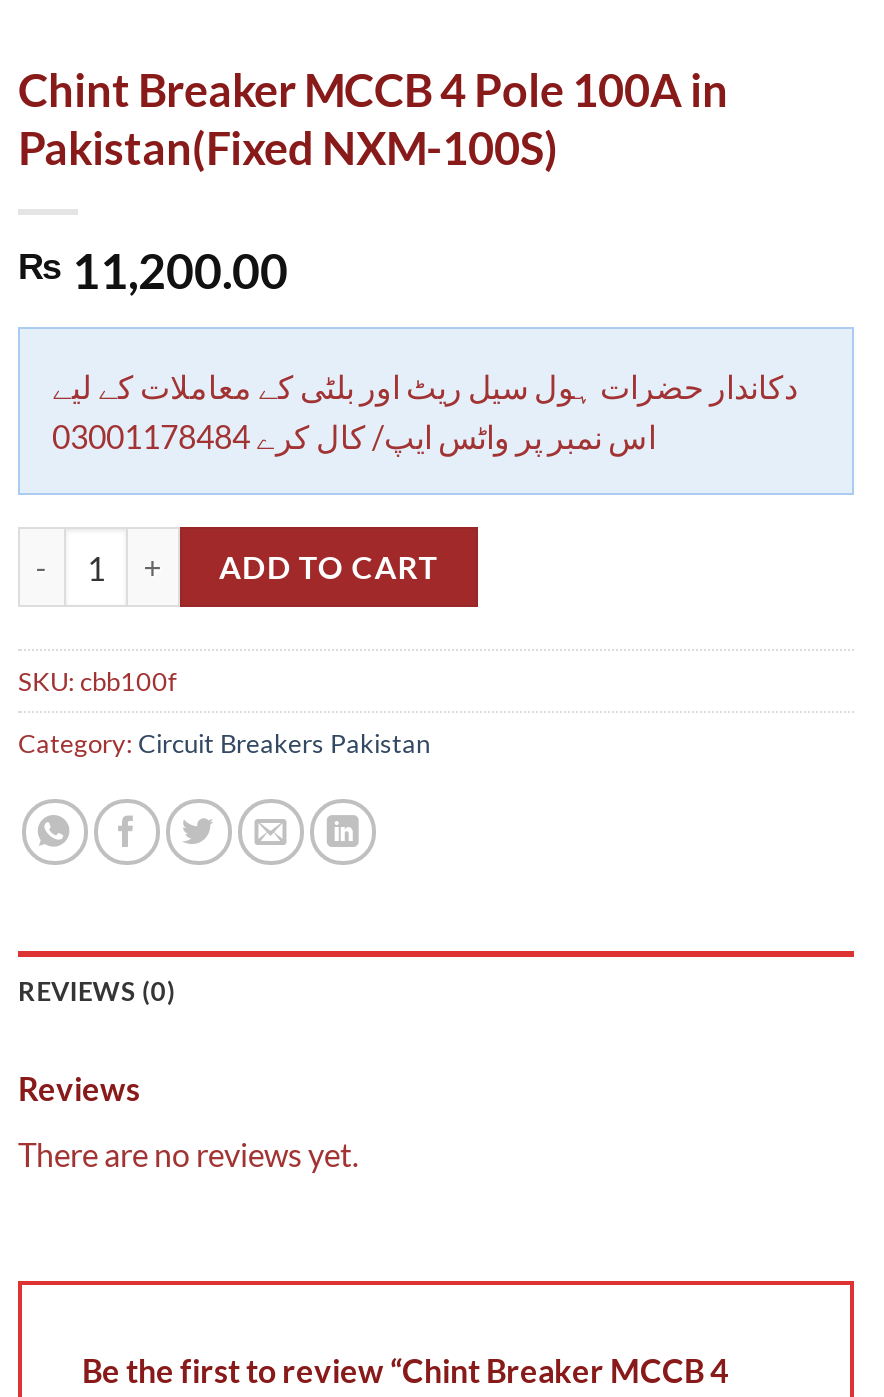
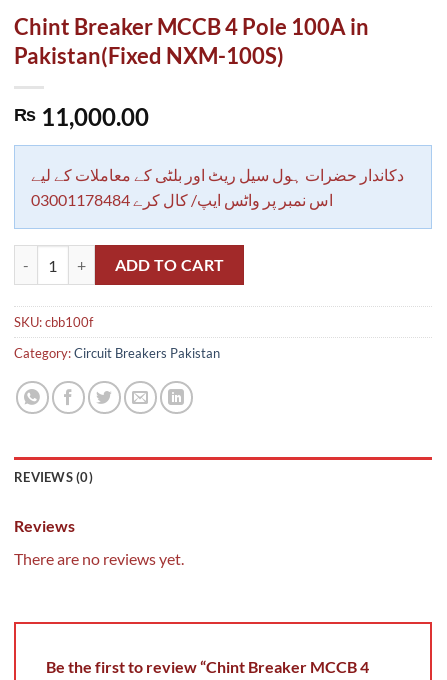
- ₨ 11,200.00
+ ₨ 11,000.00
